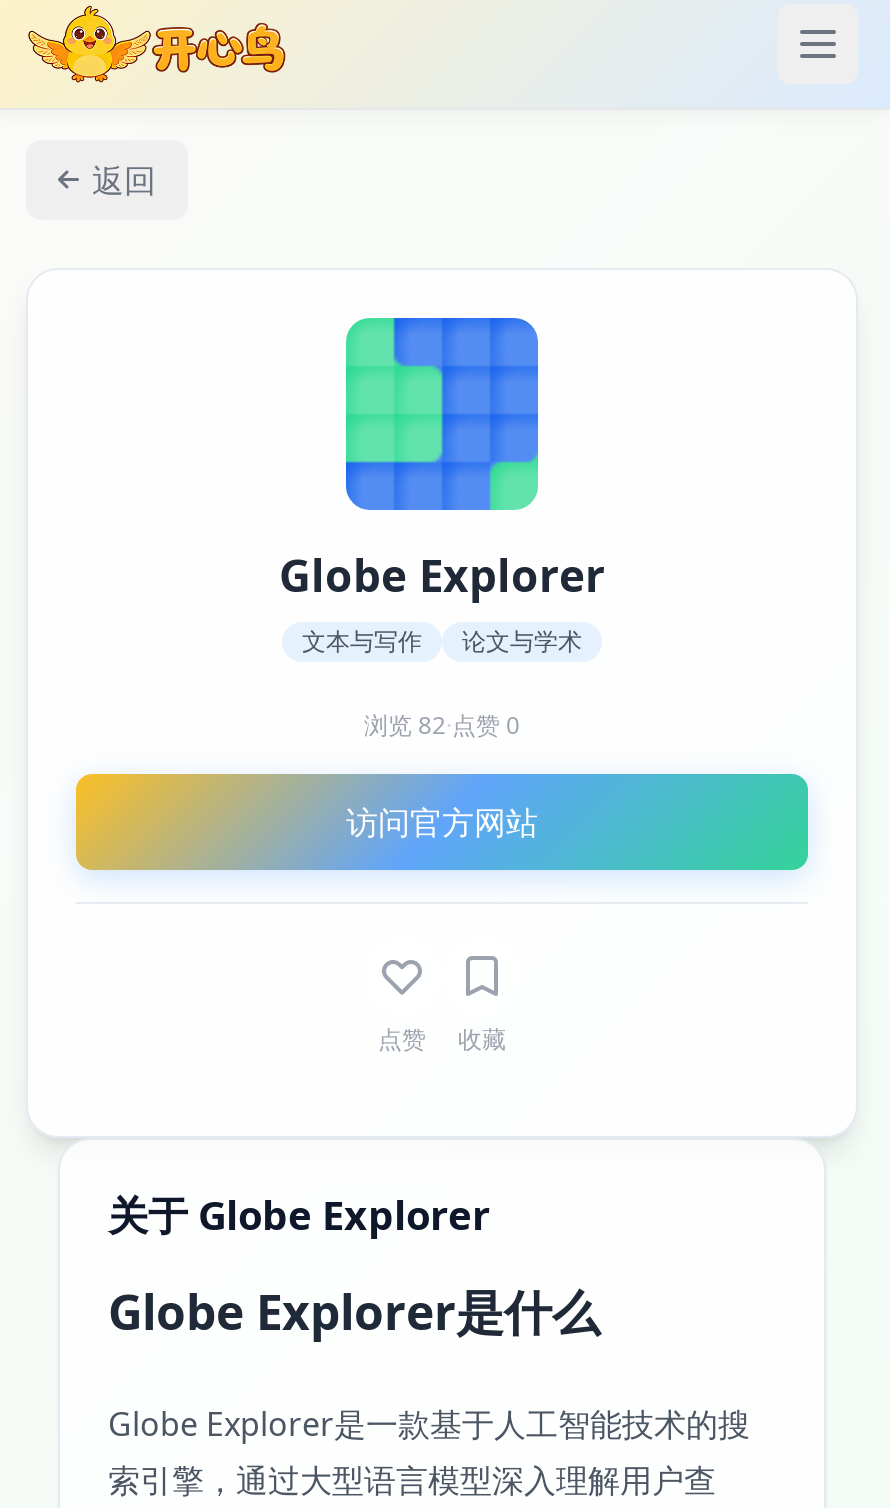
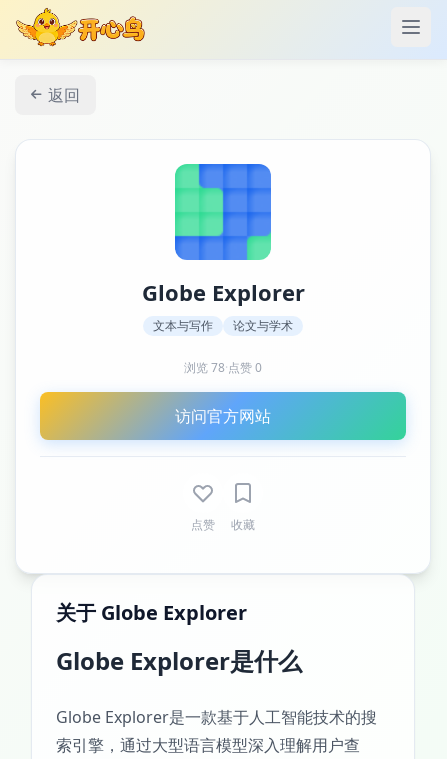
- 浏览82·点赞0
+ 浏览78·点赞0
